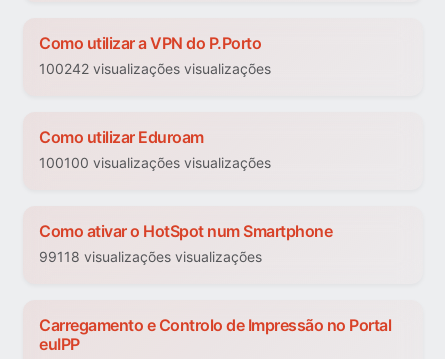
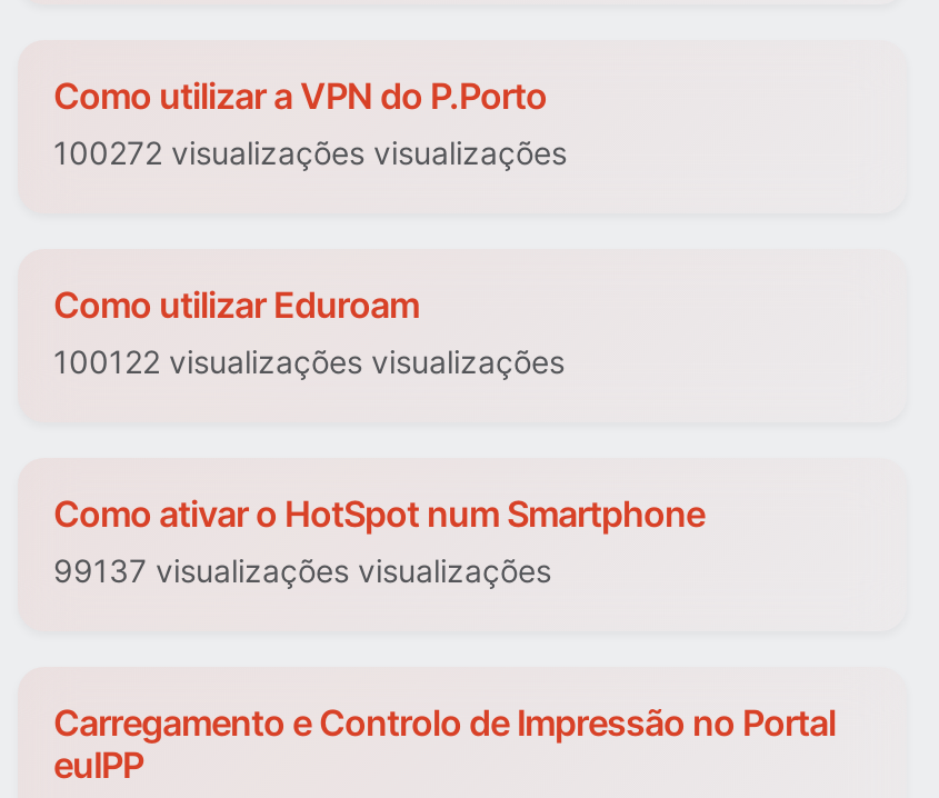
- 100242 visualizações visualizações
+ 100272 visualizações visualizações

- 100100 visualizações visualizações
+ 100122 visualizações visualizações

- 99118 visualizações visualizações
+ 99137 visualizações visualizações
